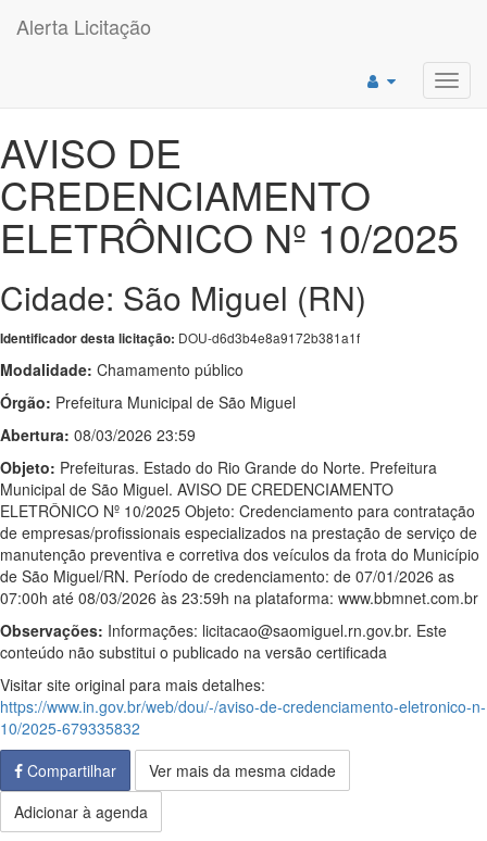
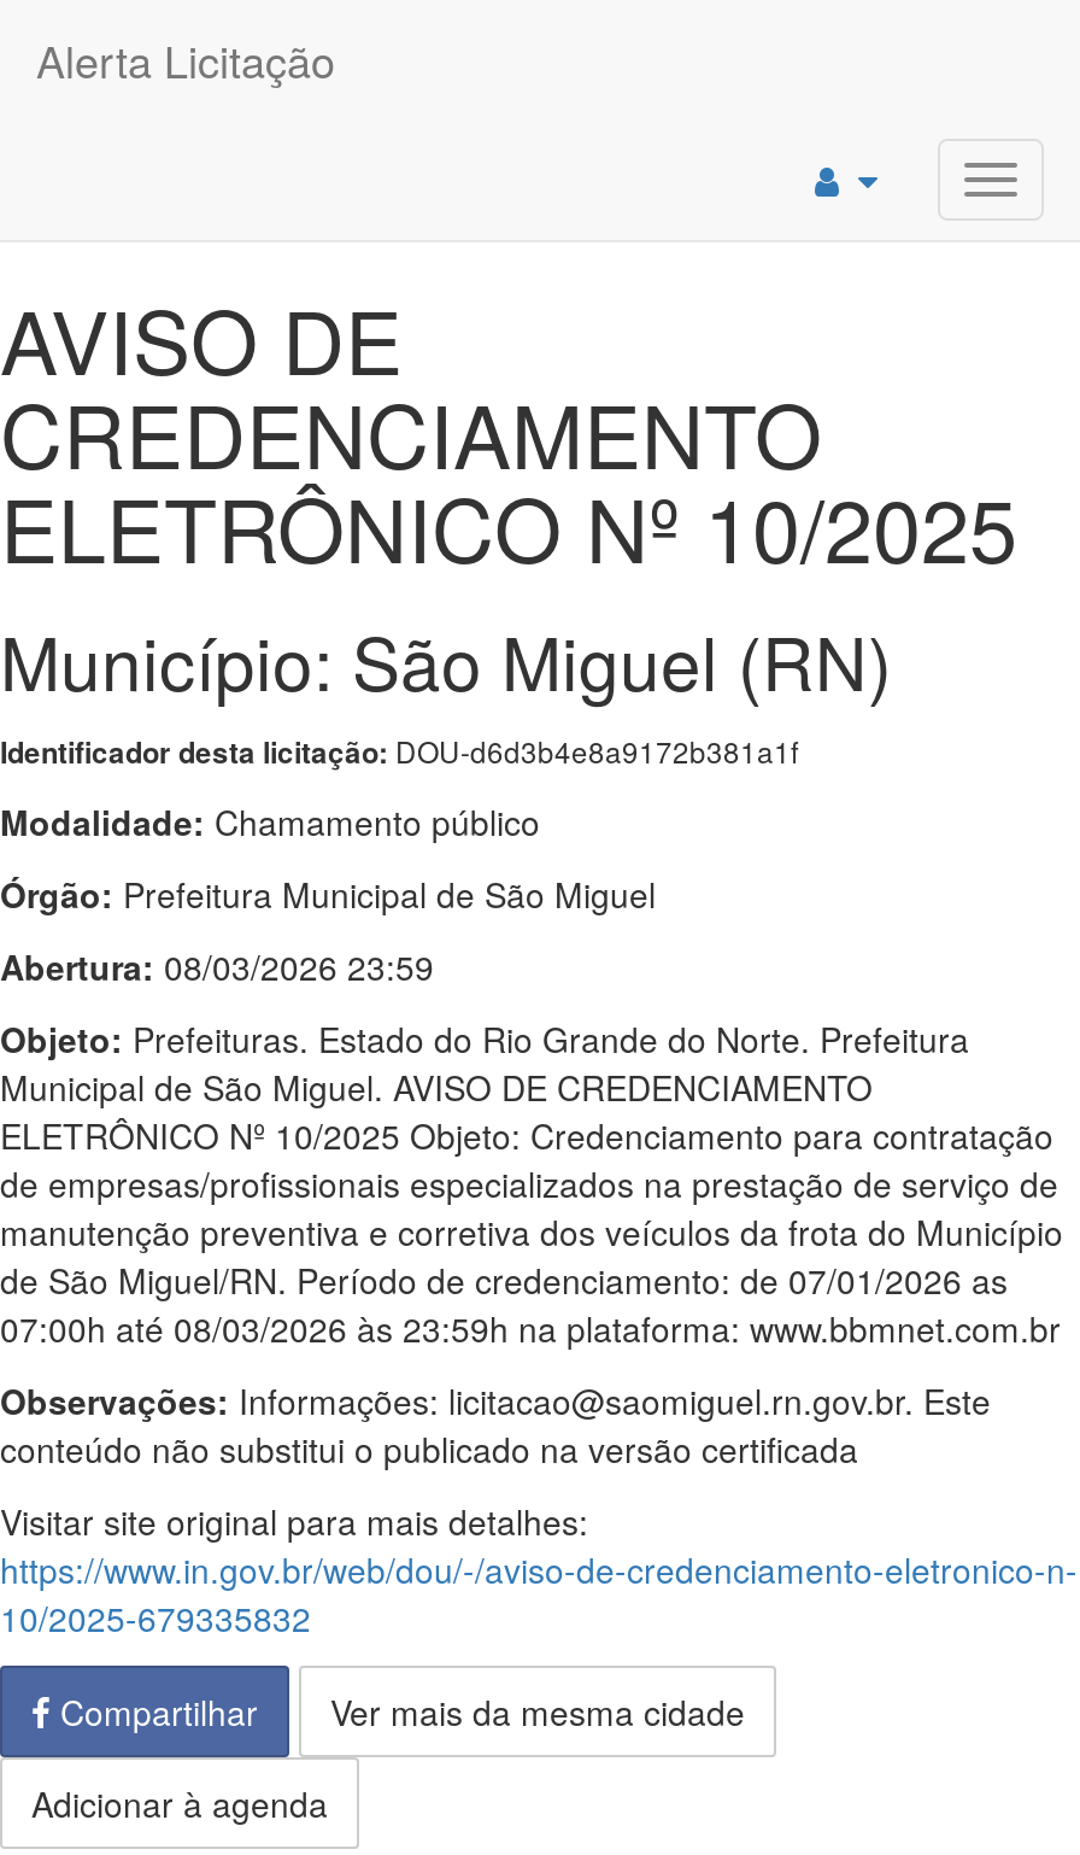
- Cidade: São Miguel (RN)
+ Município: São Miguel (RN)
